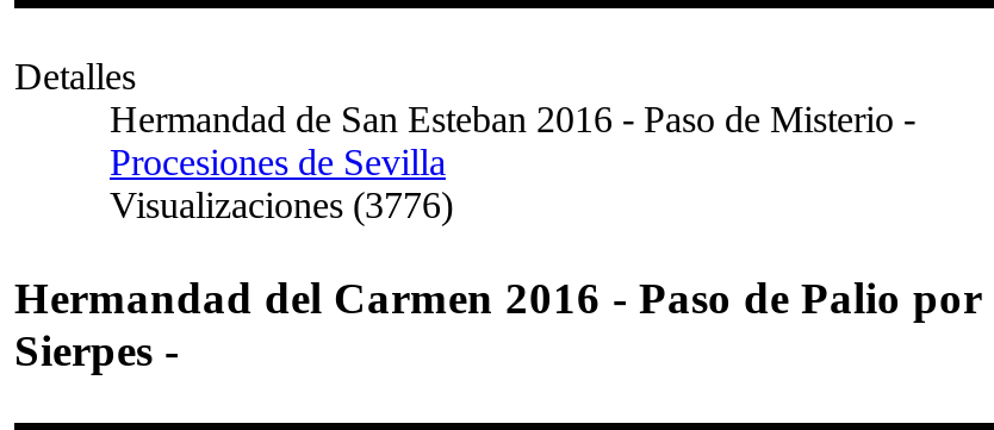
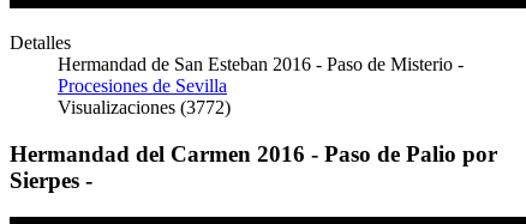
- Visualizaciones (3776)
+ Visualizaciones (3772)
